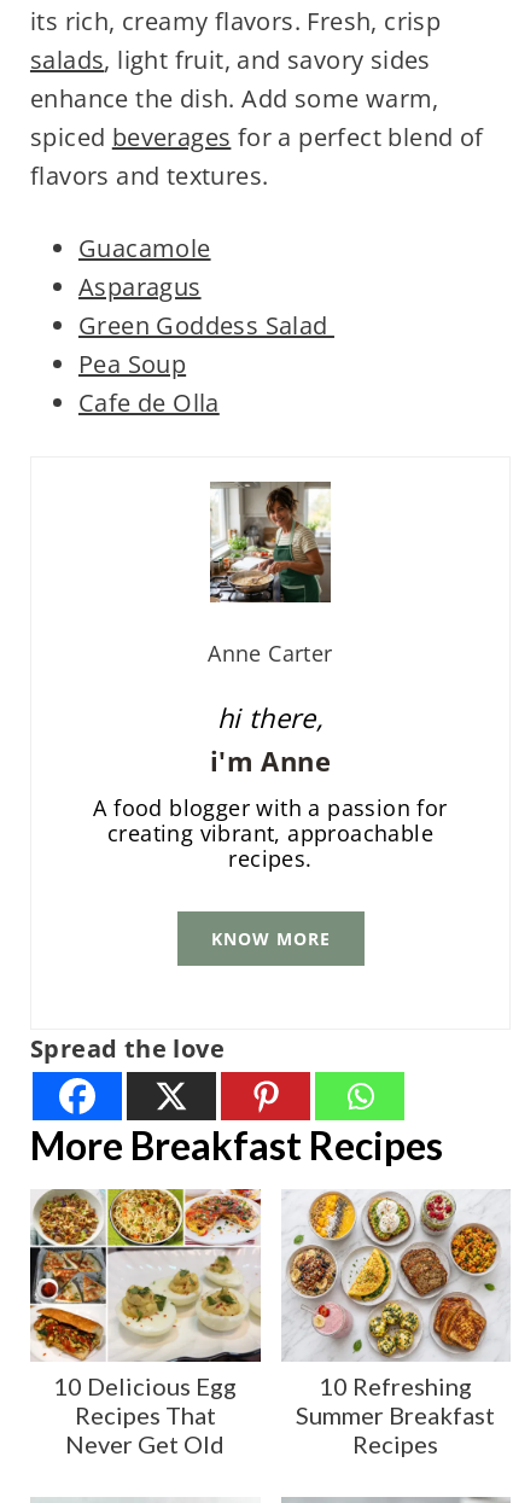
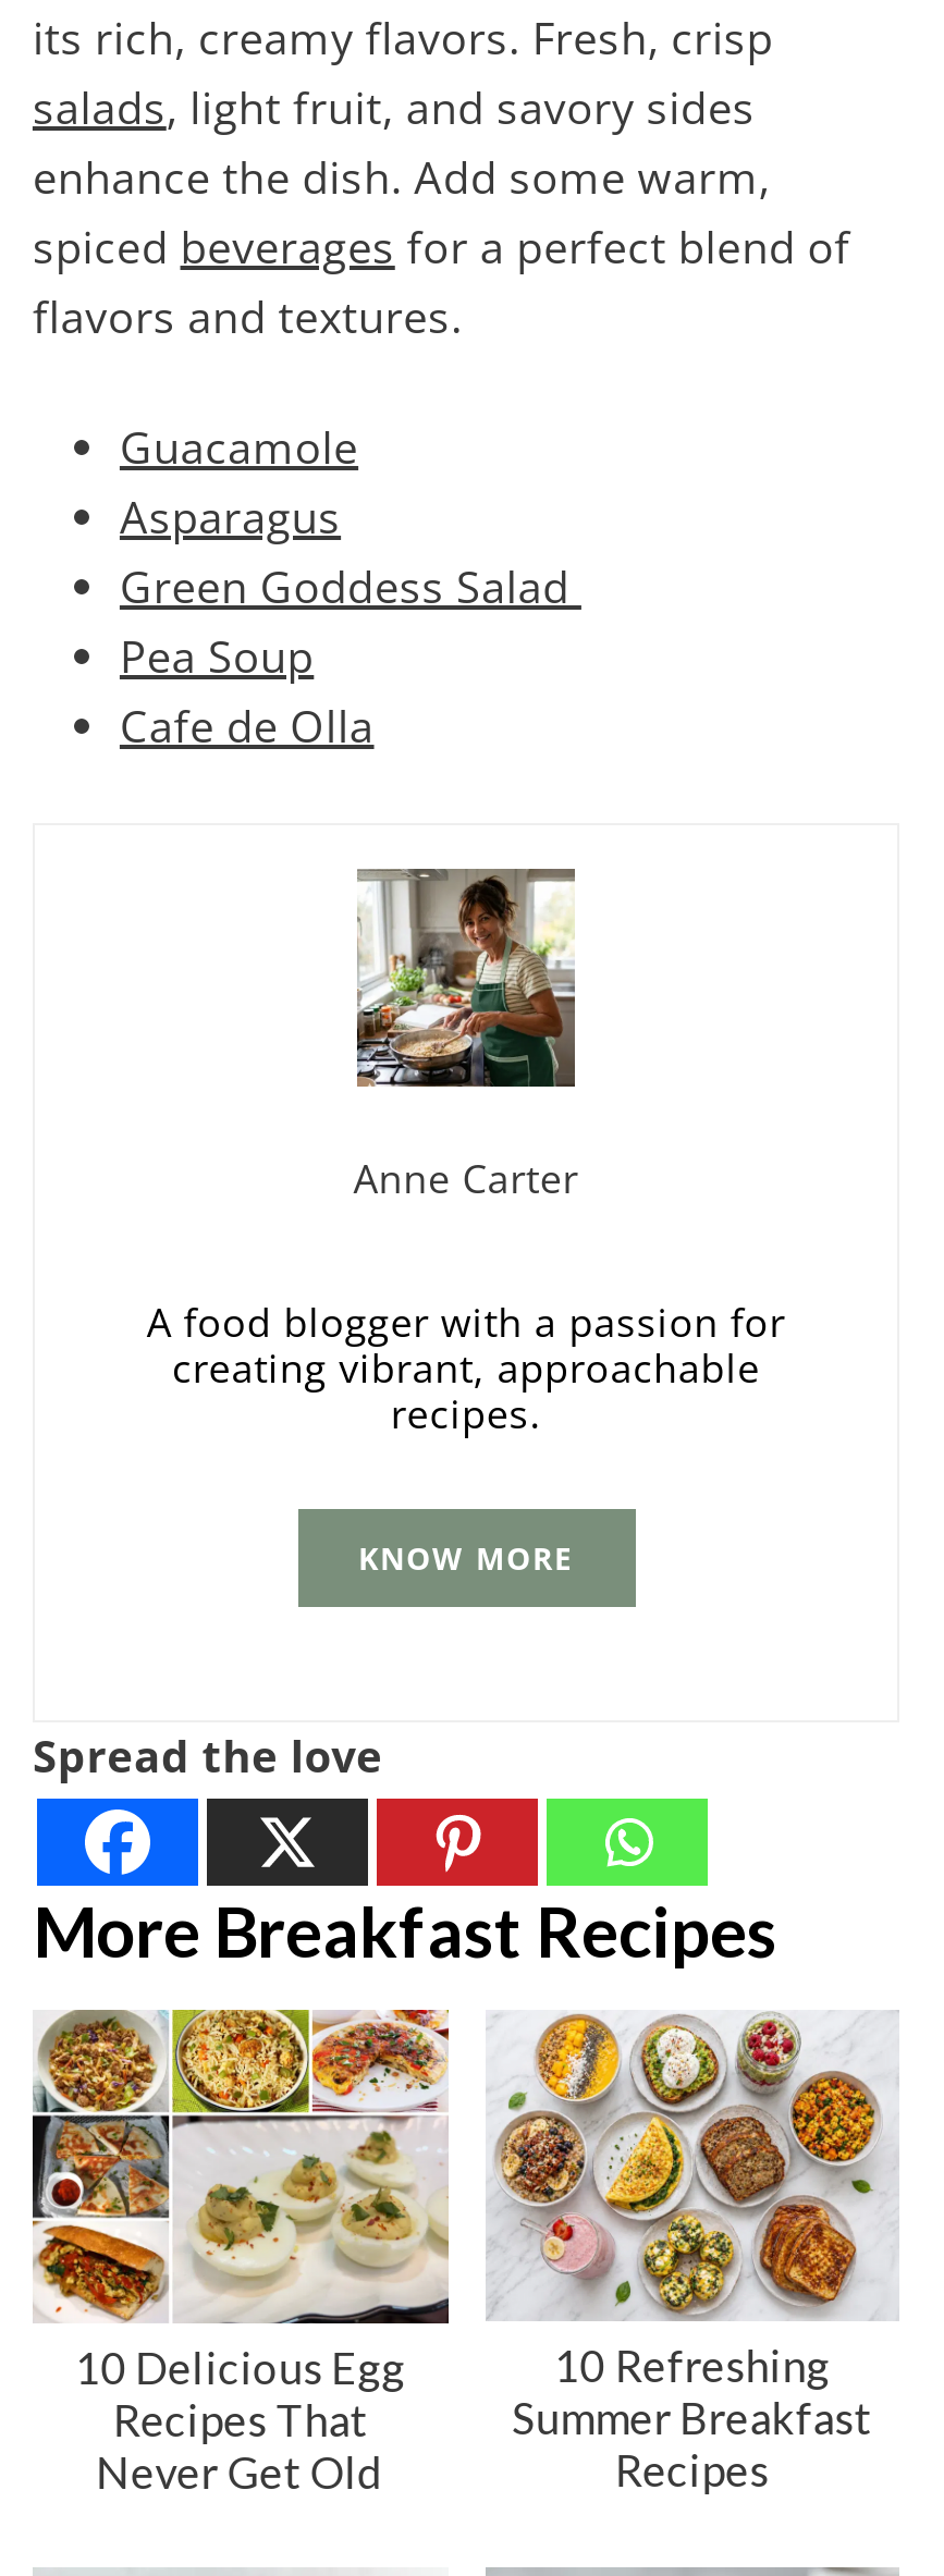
- hi there,
- i'm Anne
